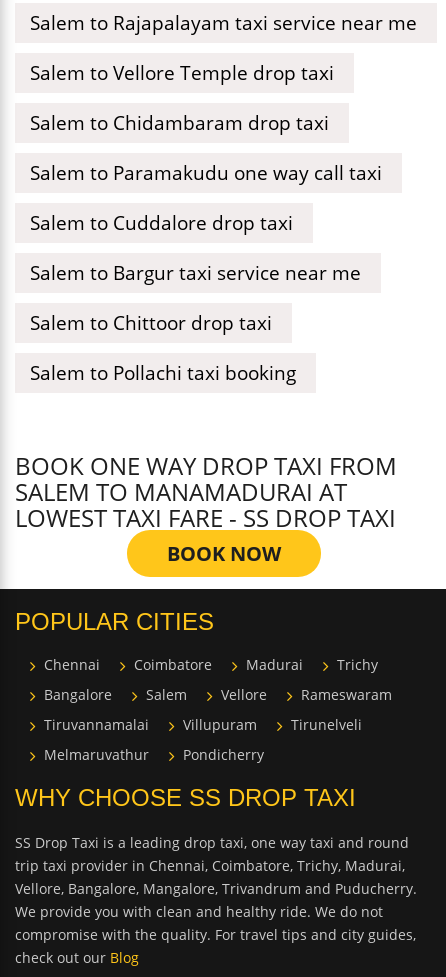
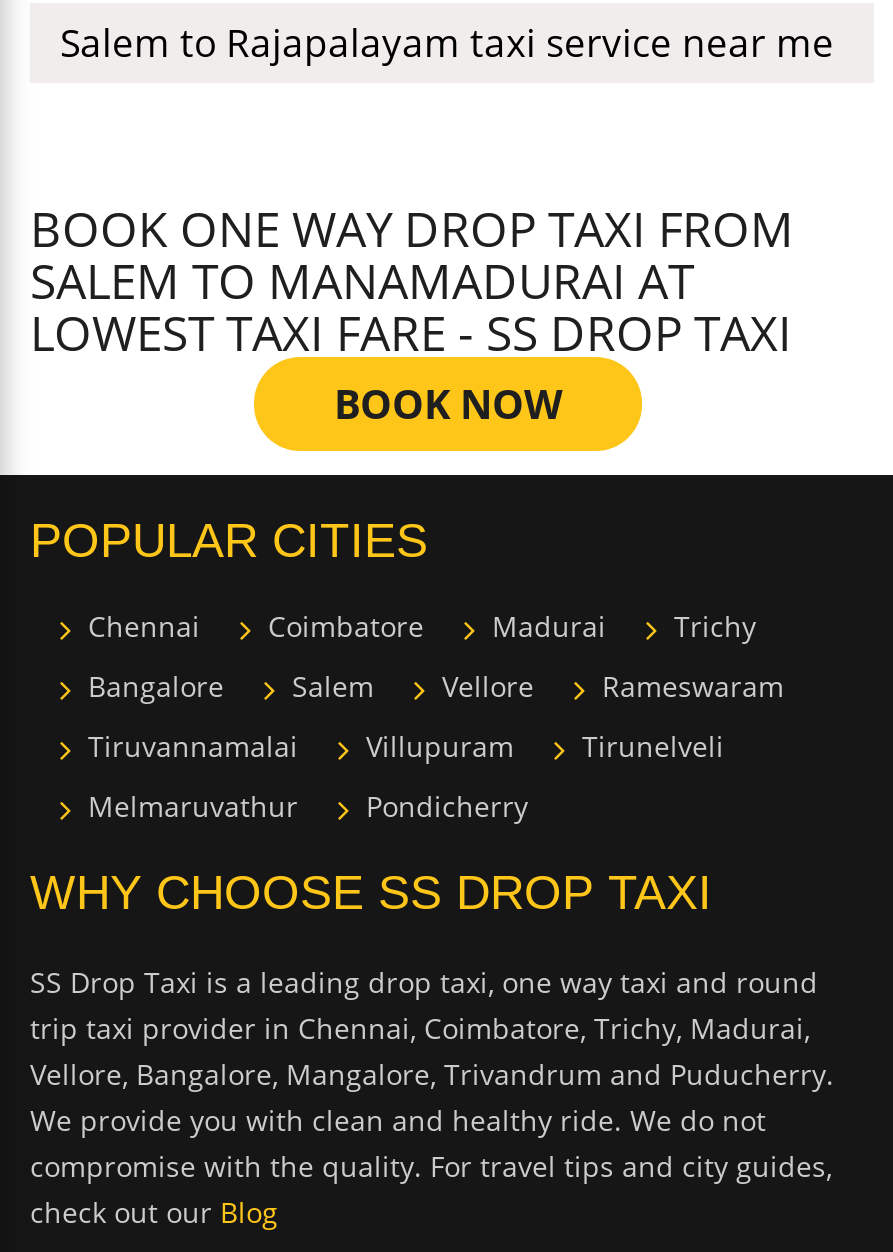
- Salem to Vellore Temple drop taxi
- Salem to Chidambaram drop taxi
- Salem to Paramakudu one way call taxi
- Salem to Cuddalore drop taxi
- Salem to Bargur taxi service near me
- Salem to Chittoor drop taxi
- Salem to Pollachi taxi booking
